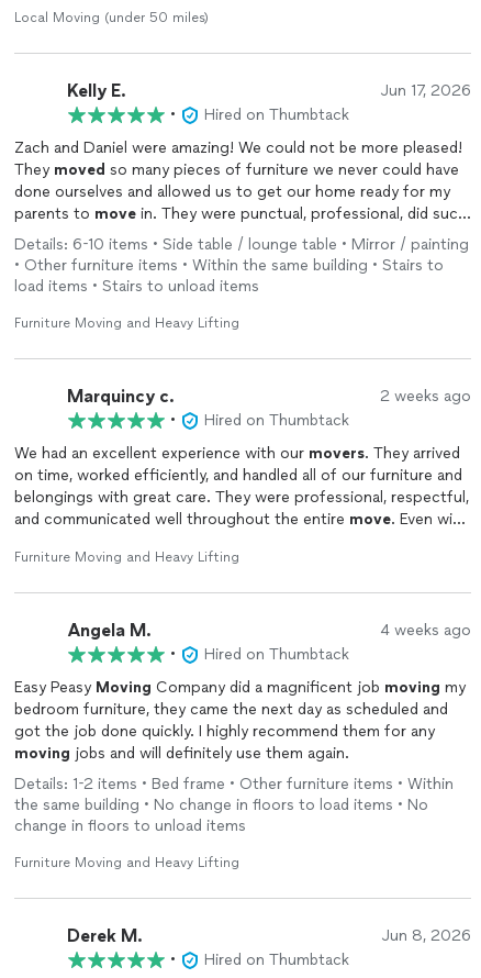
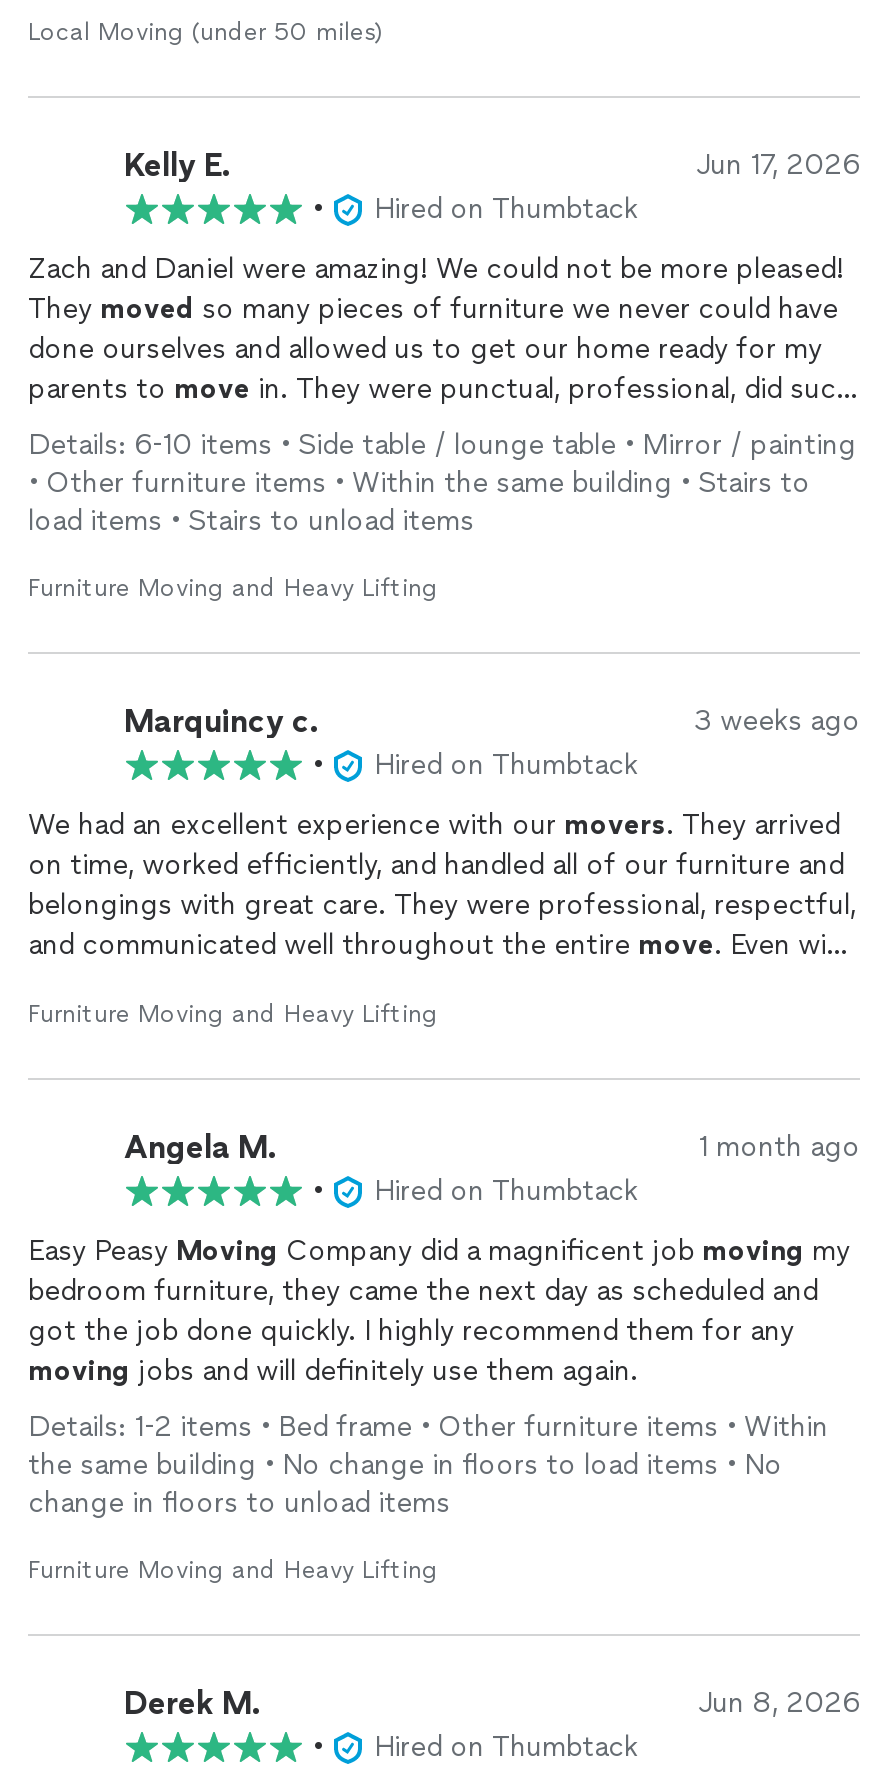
- 2 weeks ago
+ 3 weeks ago

- 4 weeks ago
+ 1 month ago
